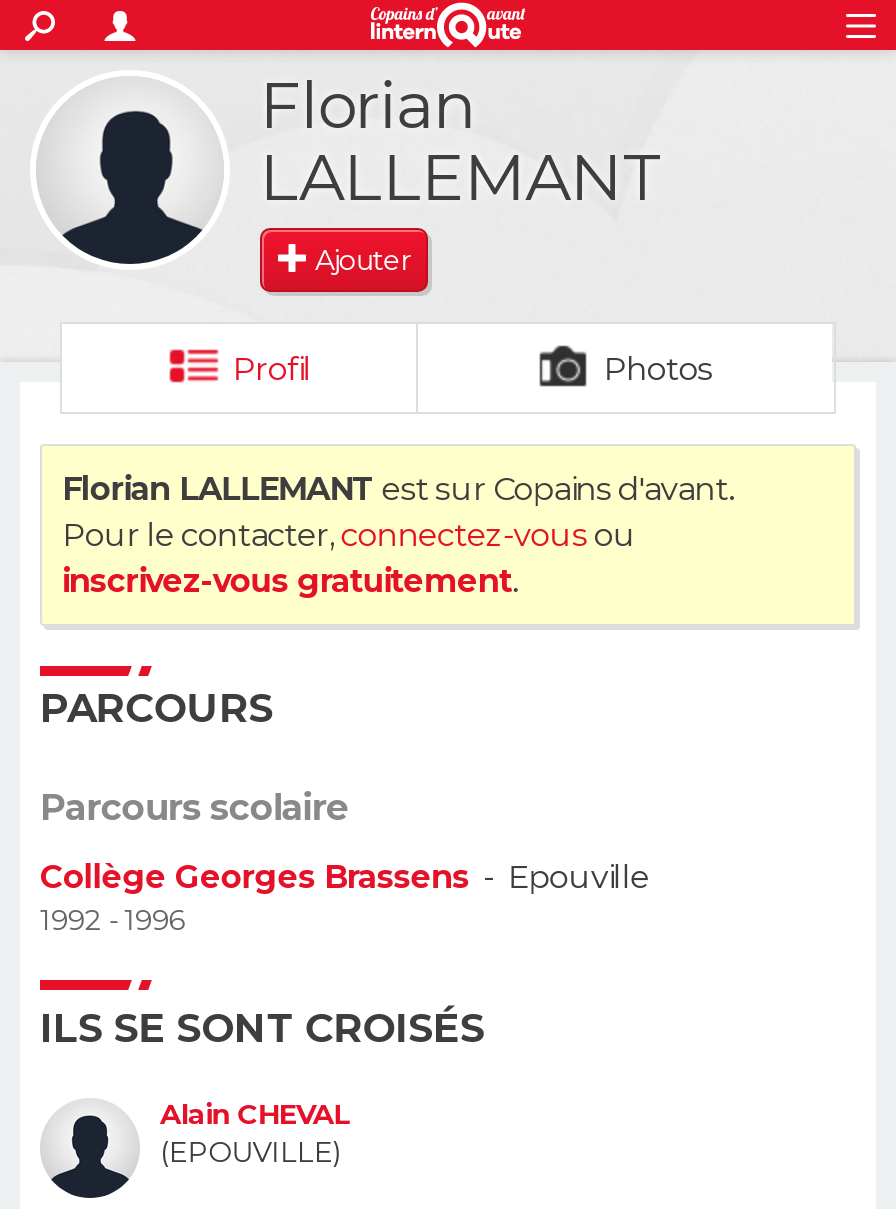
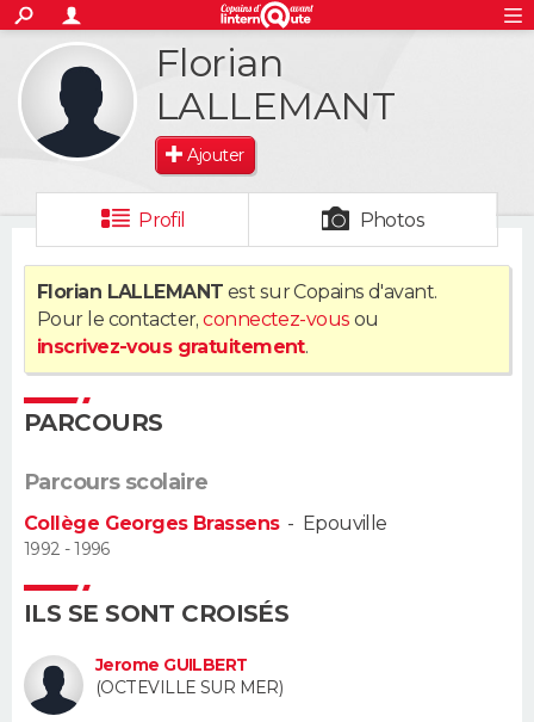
- Alain CHEVAL
- (EPOUVILLE)
+ Jerome GUILBERT
+ (OCTEVILLE SUR MER)
